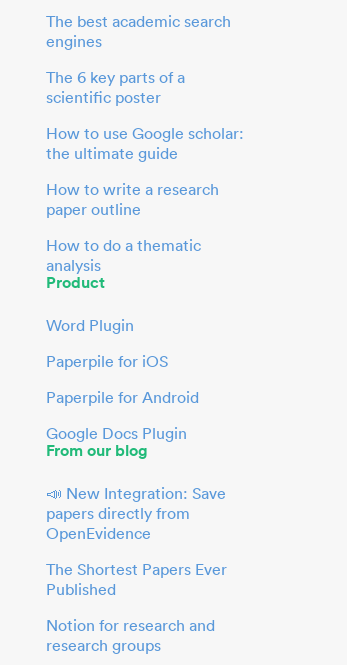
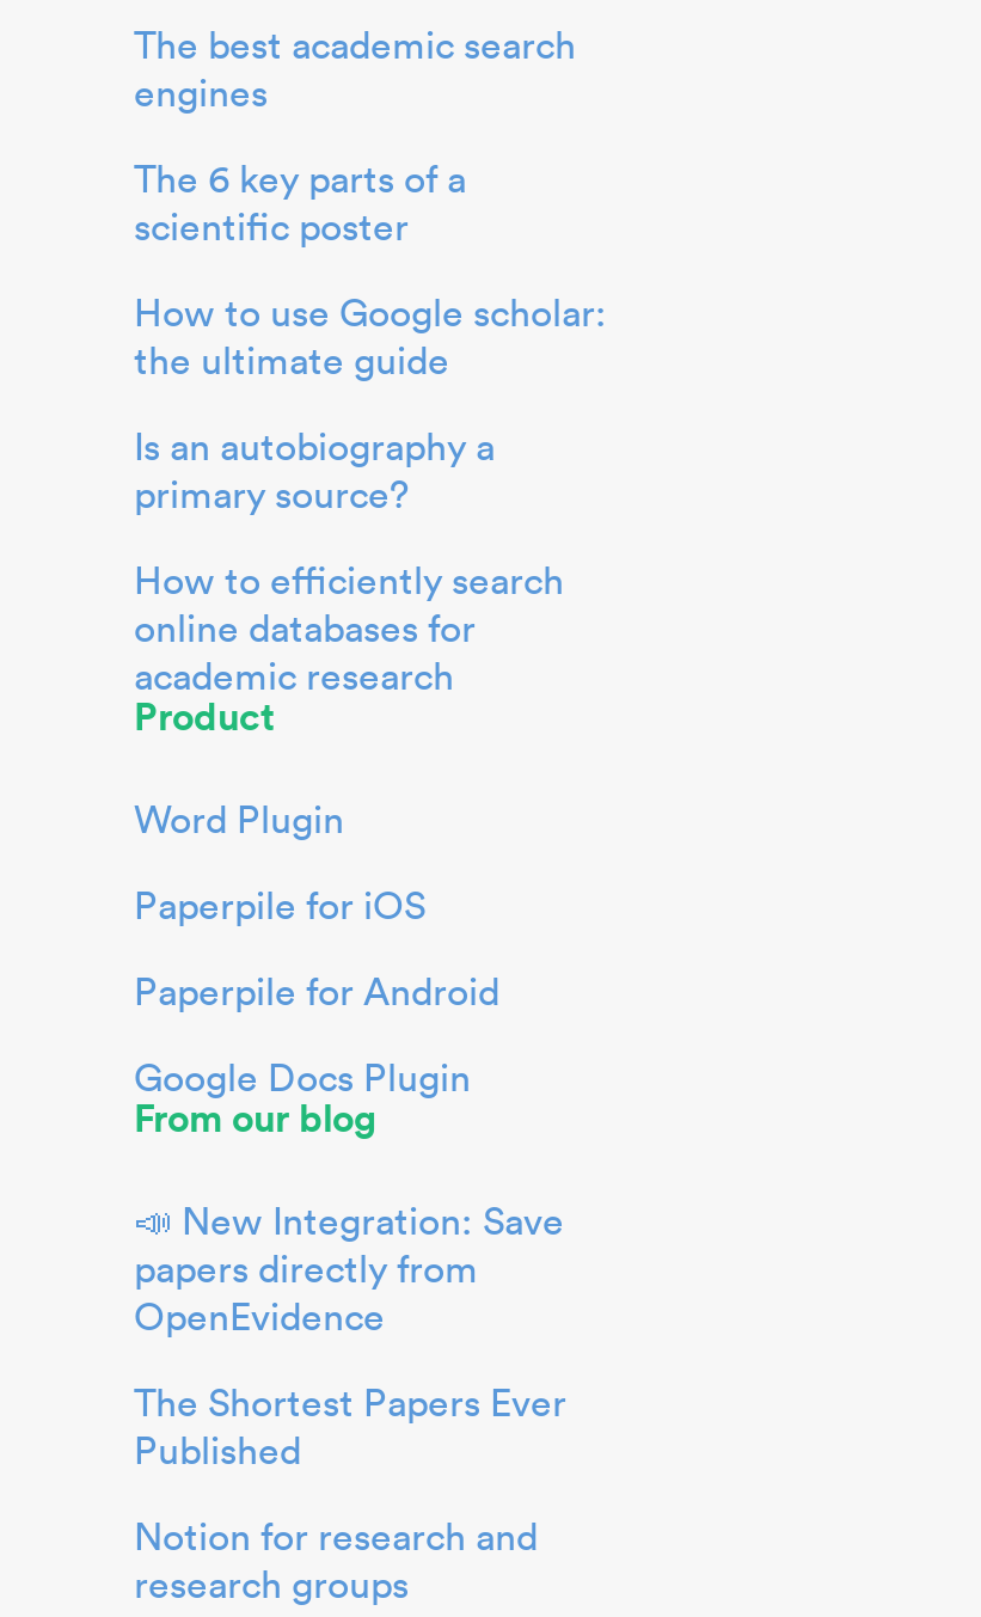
- How to write a research
- paper outline
+ Is an autobiography a
+ primary source?

- How to do a thematic
- analysis
+ How to efficiently search
+ online databases for
+ academic research
